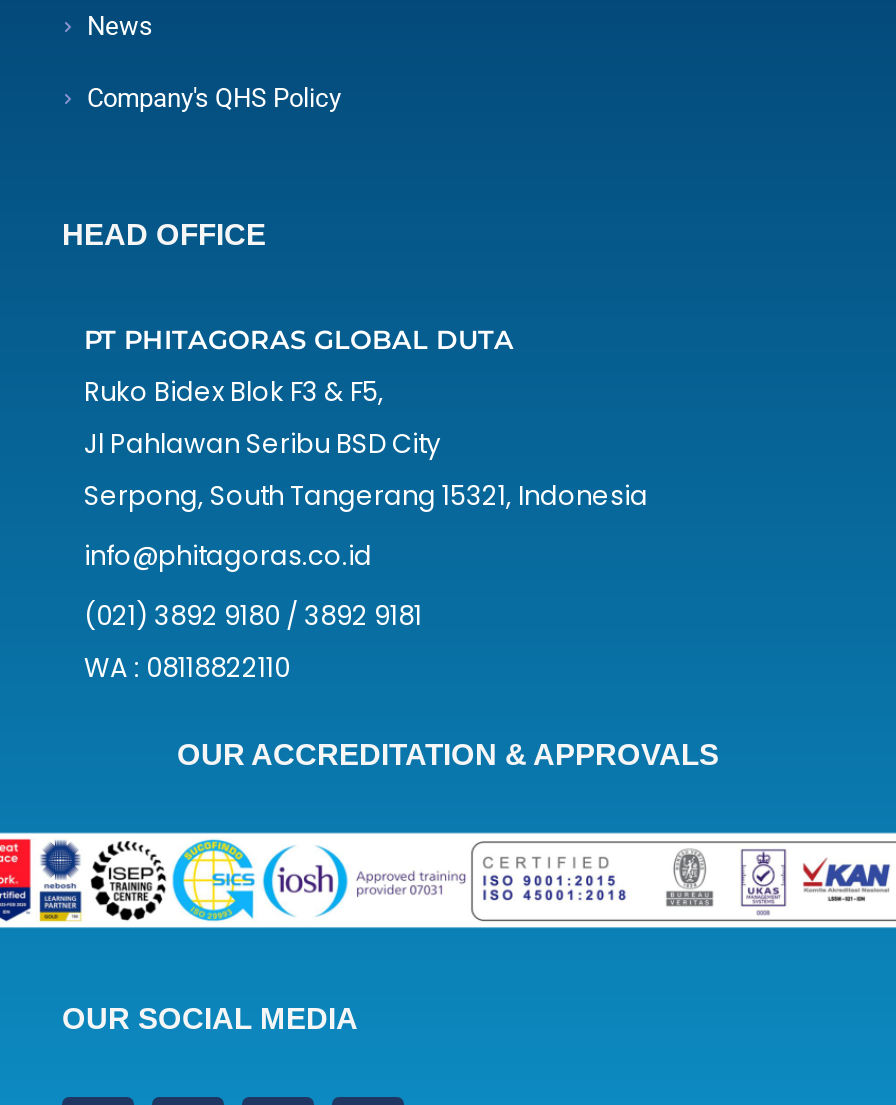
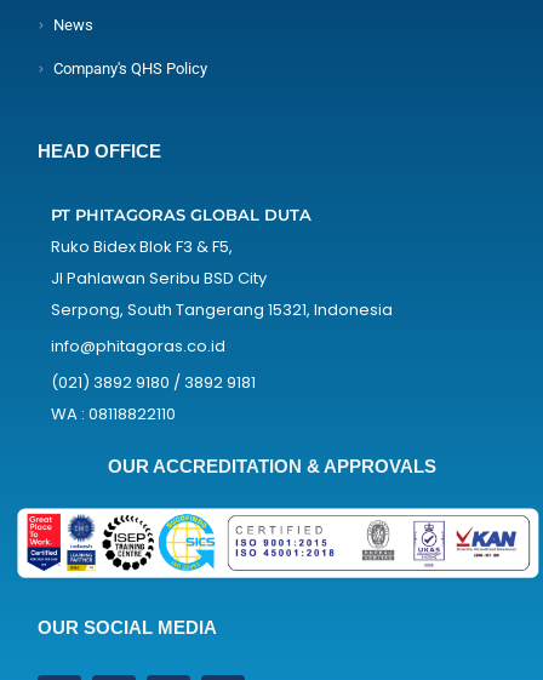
- [image]
+ [image]
